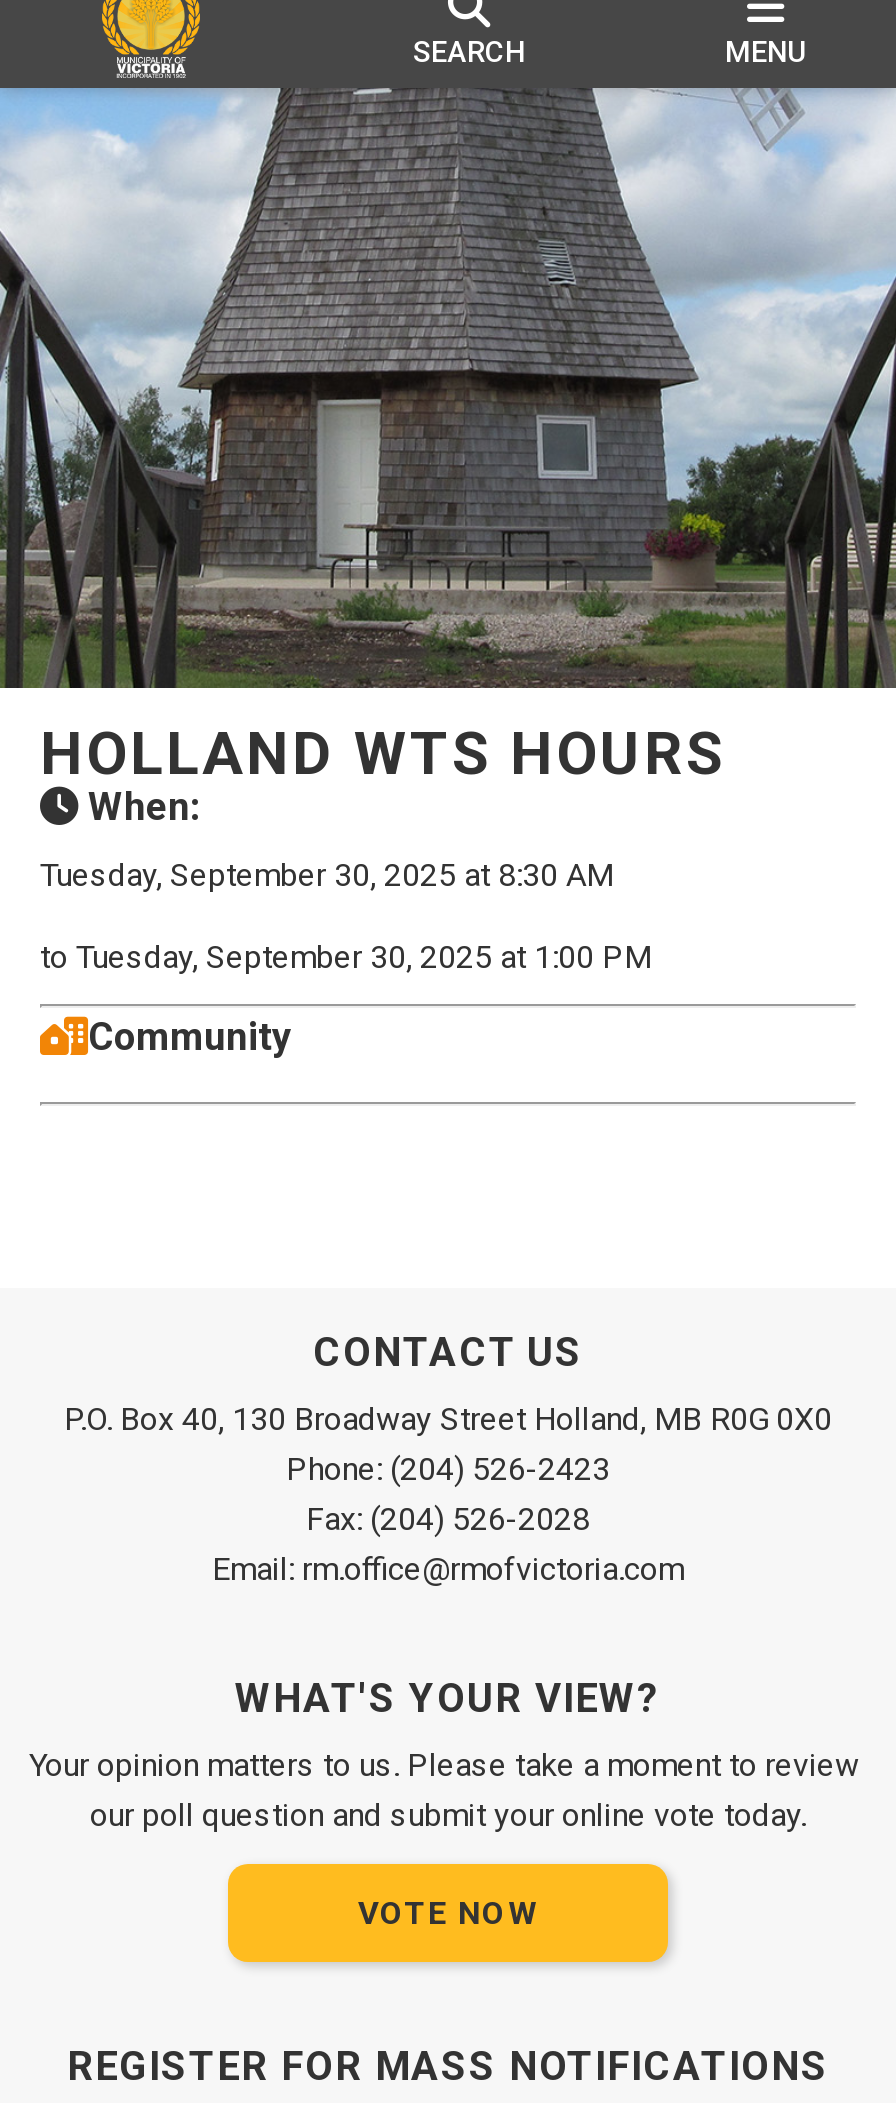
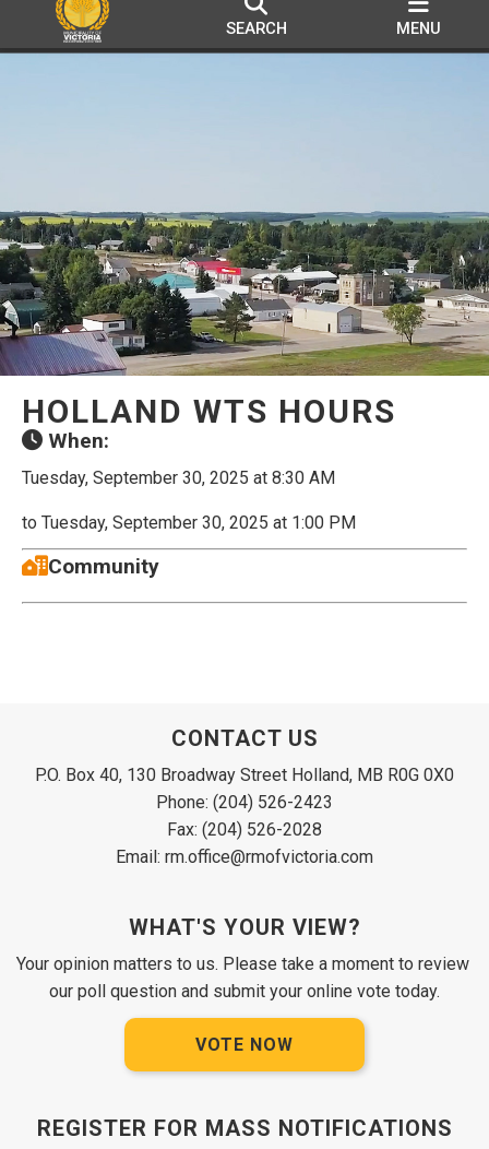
- [image]
+ [image]
